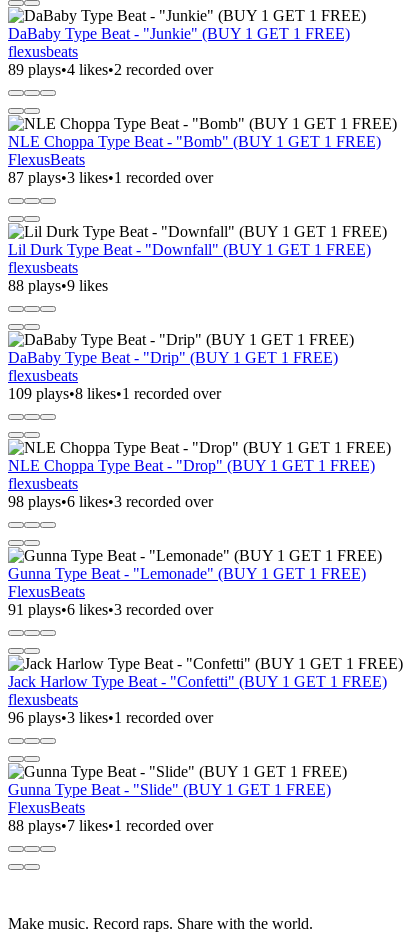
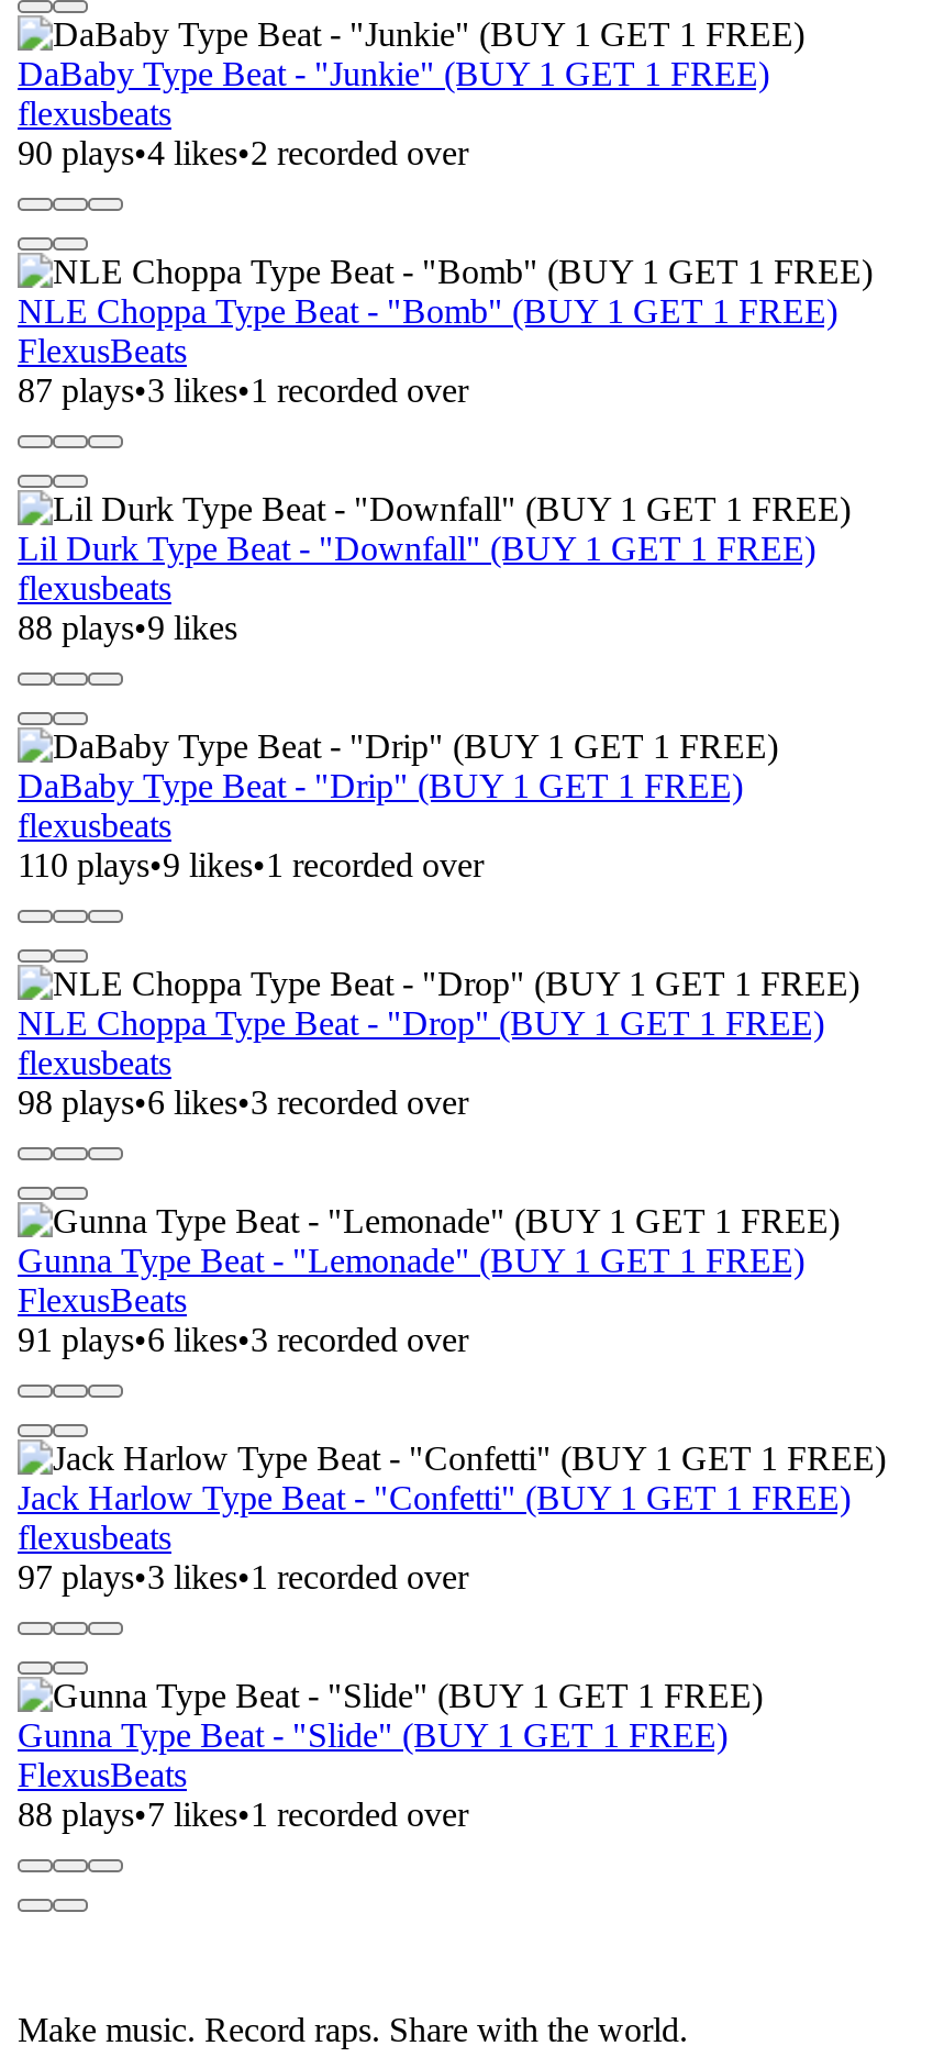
- 89 plays•4 likes•2 recorded over
+ 90 plays•4 likes•2 recorded over

- 109 plays•8 likes•1 recorded over
+ 110 plays•9 likes•1 recorded over

- 96 plays•3 likes•1 recorded over
+ 97 plays•3 likes•1 recorded over
